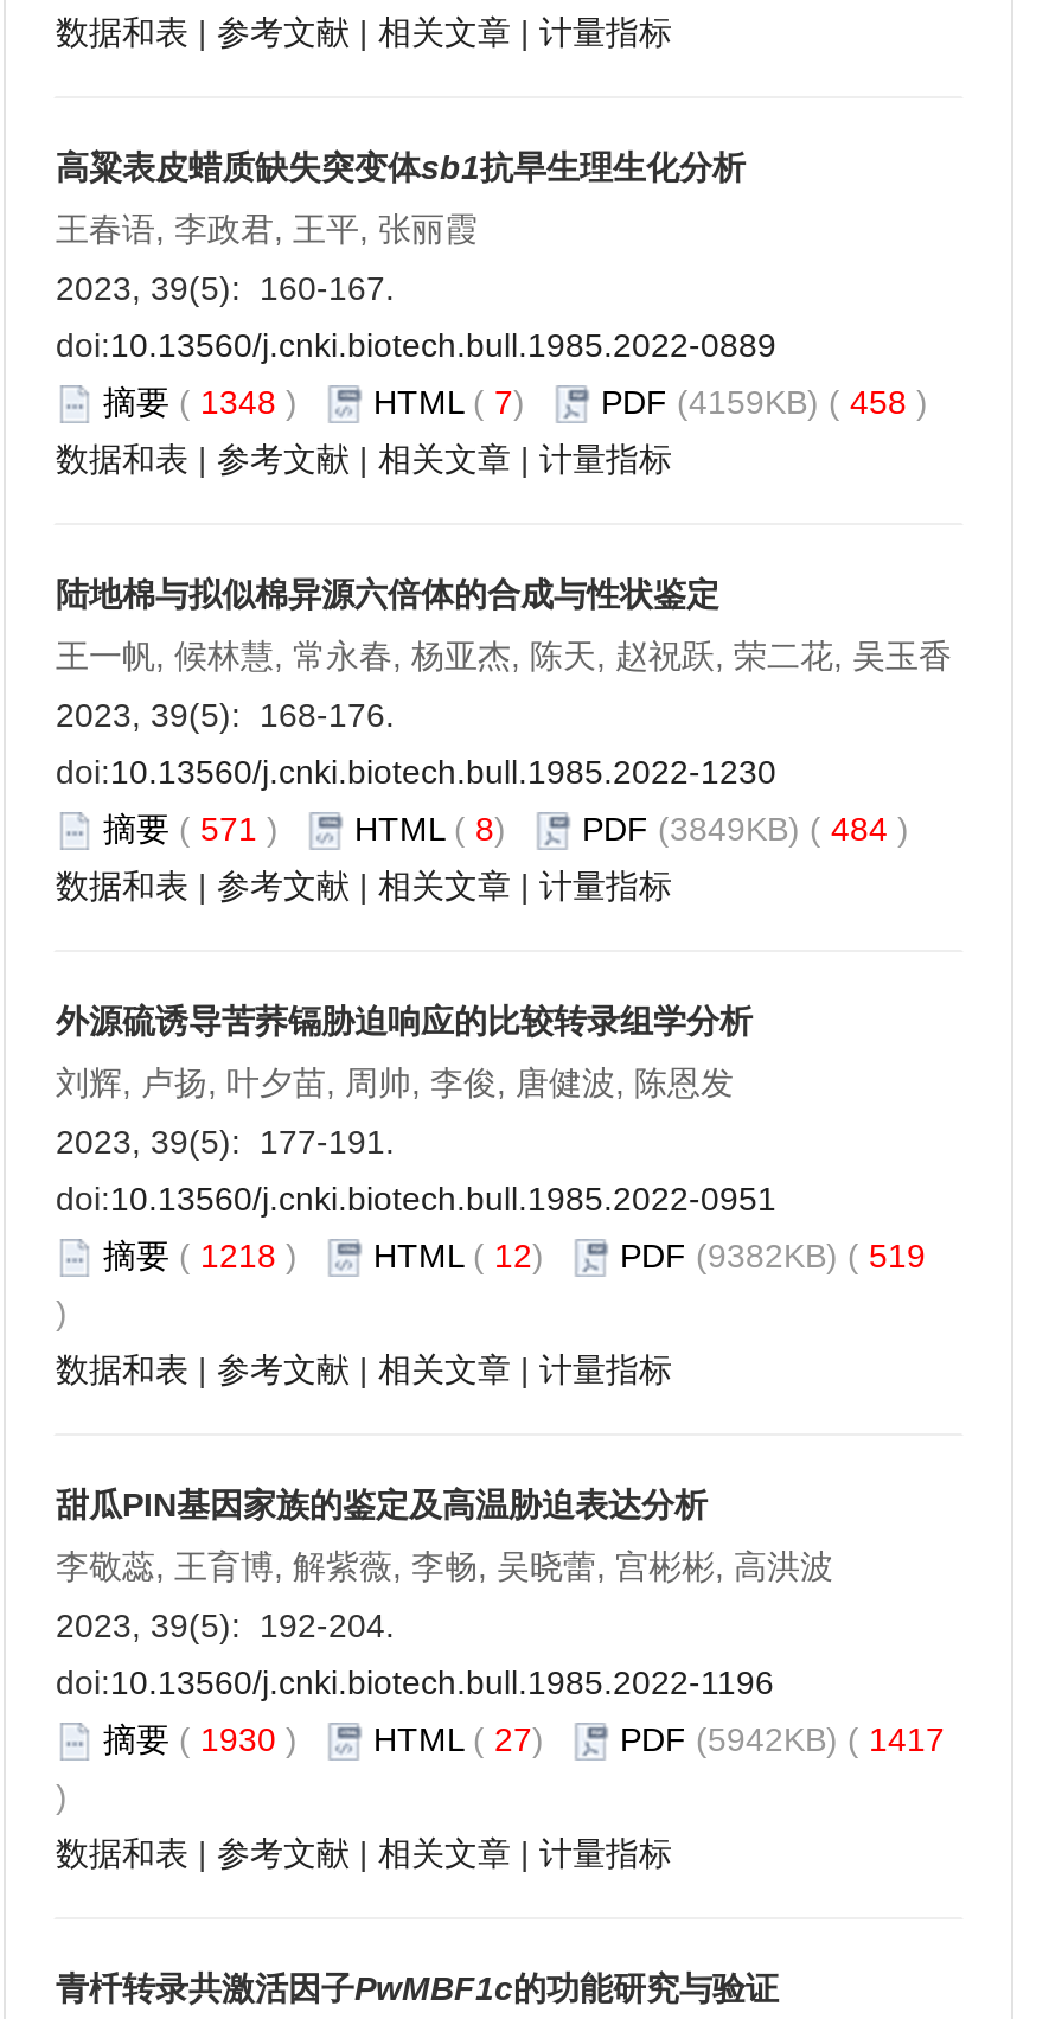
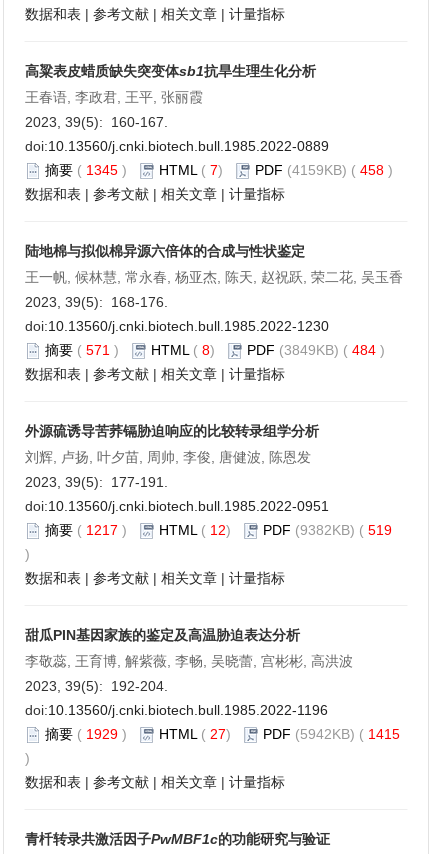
- 摘要(1348) HTML (7) PDF (4159KB) (458)
+ 摘要(1345) HTML (7) PDF (4159KB) (458)

- 摘要(1218) HTML (12) PDF (9382KB) (519
+ 摘要(1217) HTML (12) PDF (9382KB) (519

- 摘要(1930)
+ 摘要(1929)

- PDF (5942KB) (1417
+ PDF (5942KB) (1415
